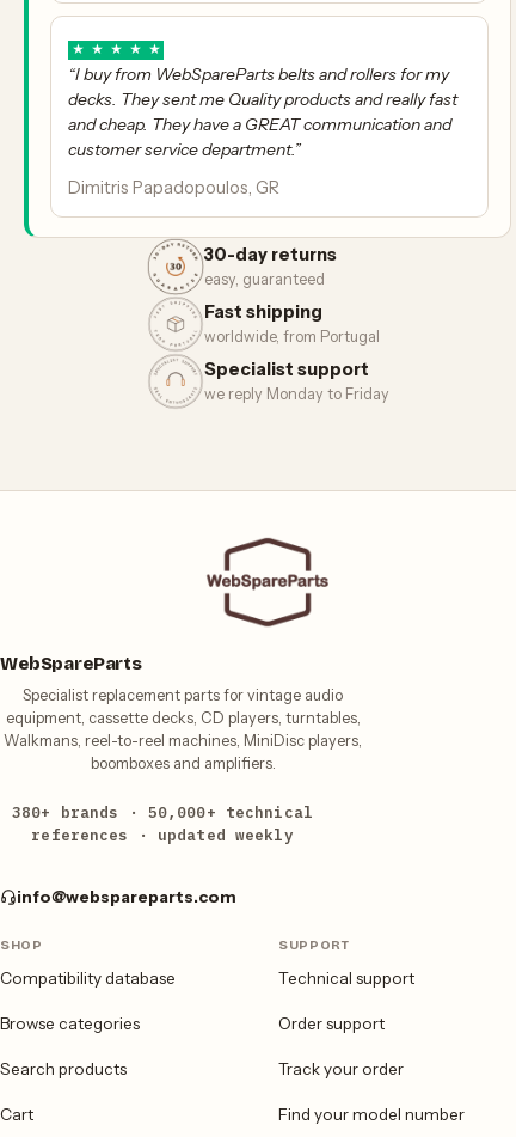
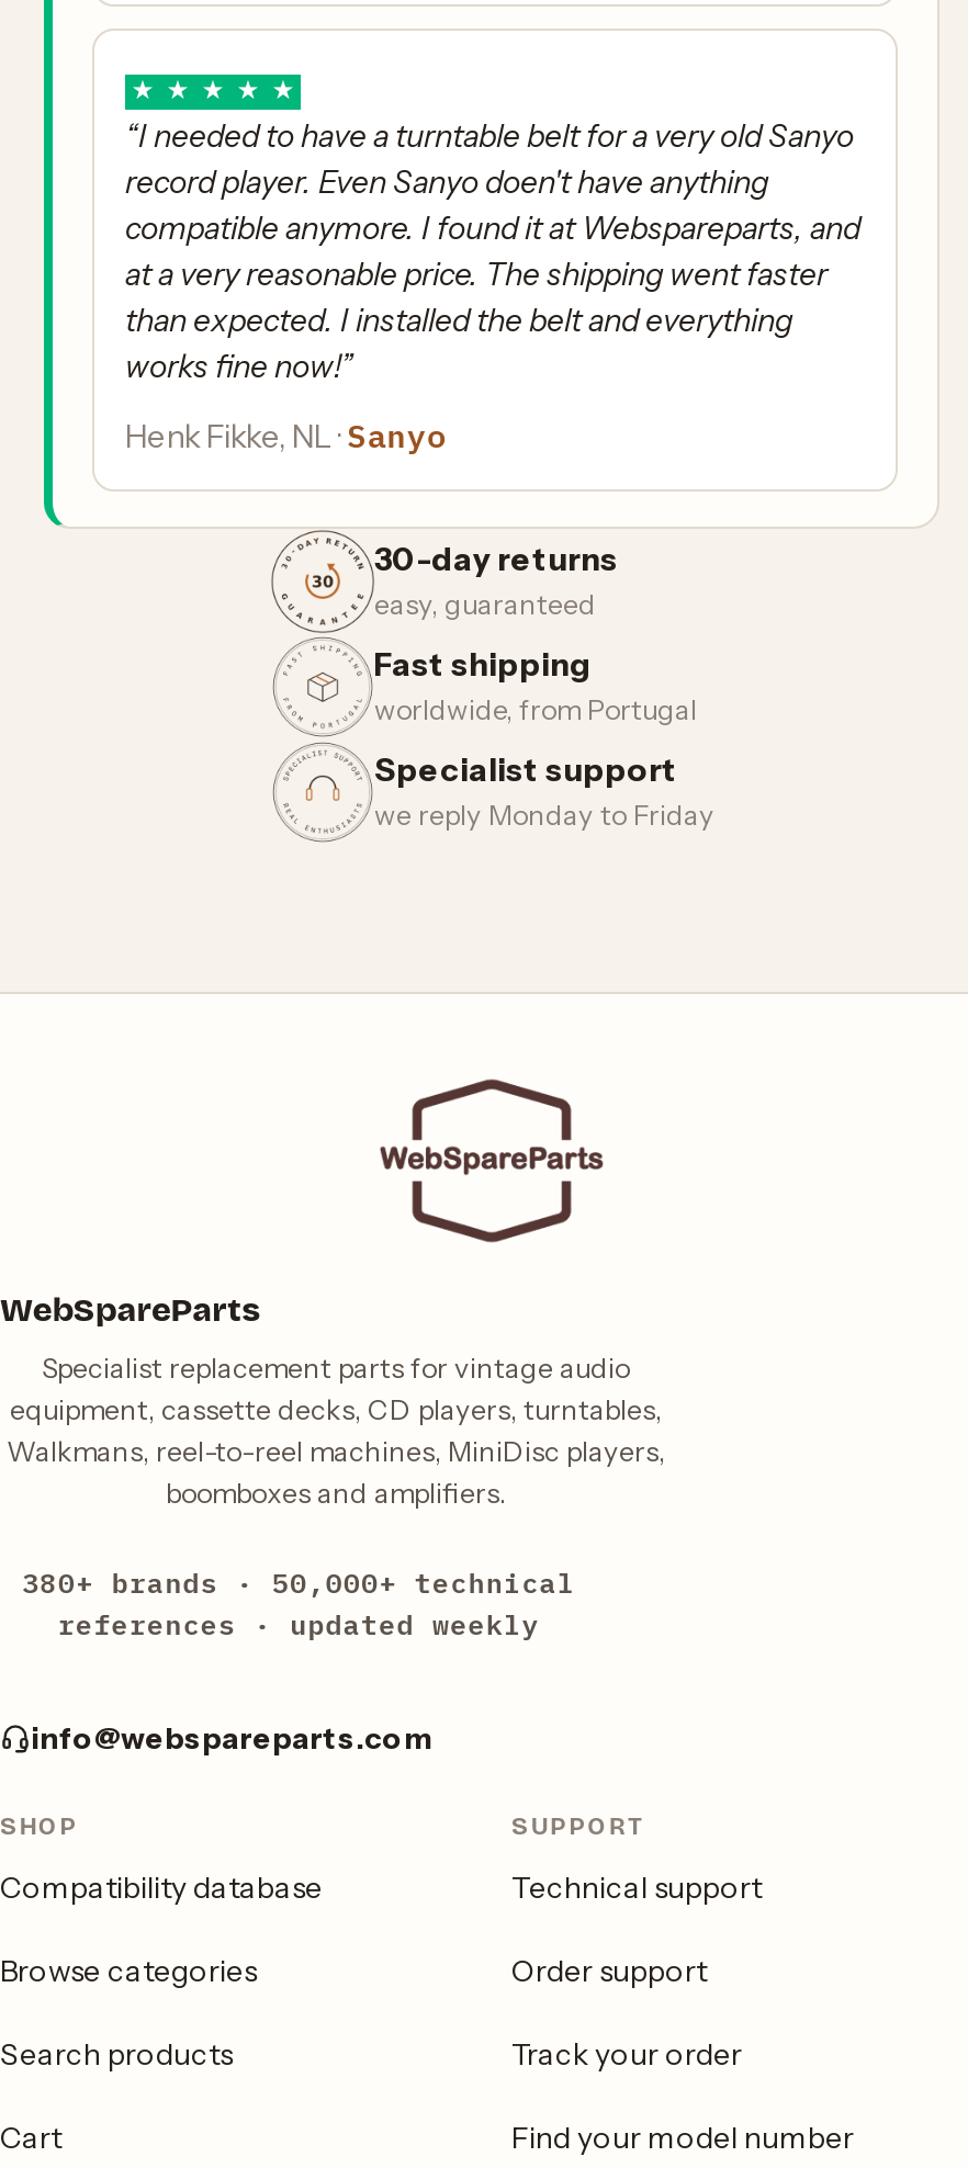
- “I buy from WebSpareParts belts and rollers for my
- decks. They sent me Quality products and really fast
- and cheap. They have a GREAT communication and
- customer service department.”
+ “I needed to have a turntable belt for a very old Sanyo
+ record player. Even Sanyo doen't have anything
+ compatible anymore. I found it at Webspareparts, and
+ at a very reasonable price. The shipping went faster
+ than expected. I installed the belt and everything
+ works fine now!”

- Dimitris Papadopoulos, GR
+ Henk Fikke, NL · Sanyo
